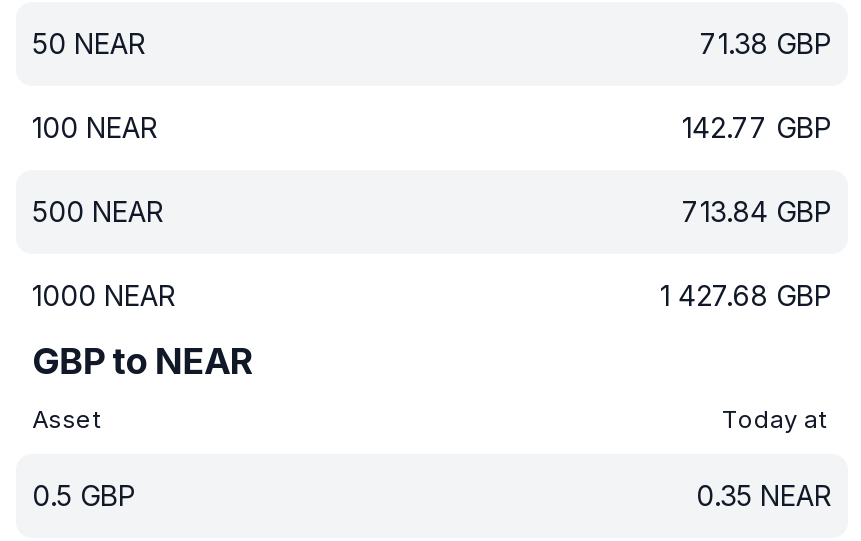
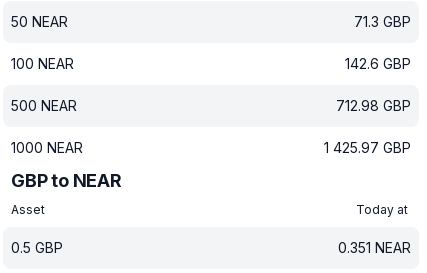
- 71.38 GBP
+ 71.3 GBP

- 142.77 GBP
+ 142.6 GBP

- 713.84 GBP
+ 712.98 GBP

- 1 427.68 GBP
+ 1 425.97 GBP

- 0.35 NEAR
+ 0.351 NEAR
